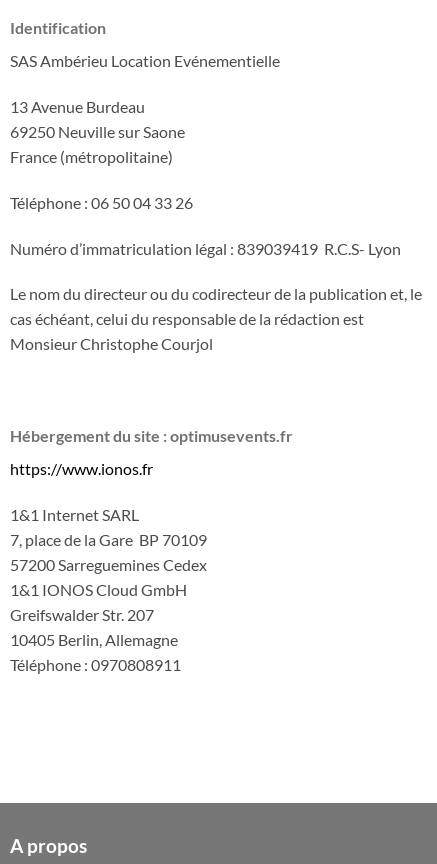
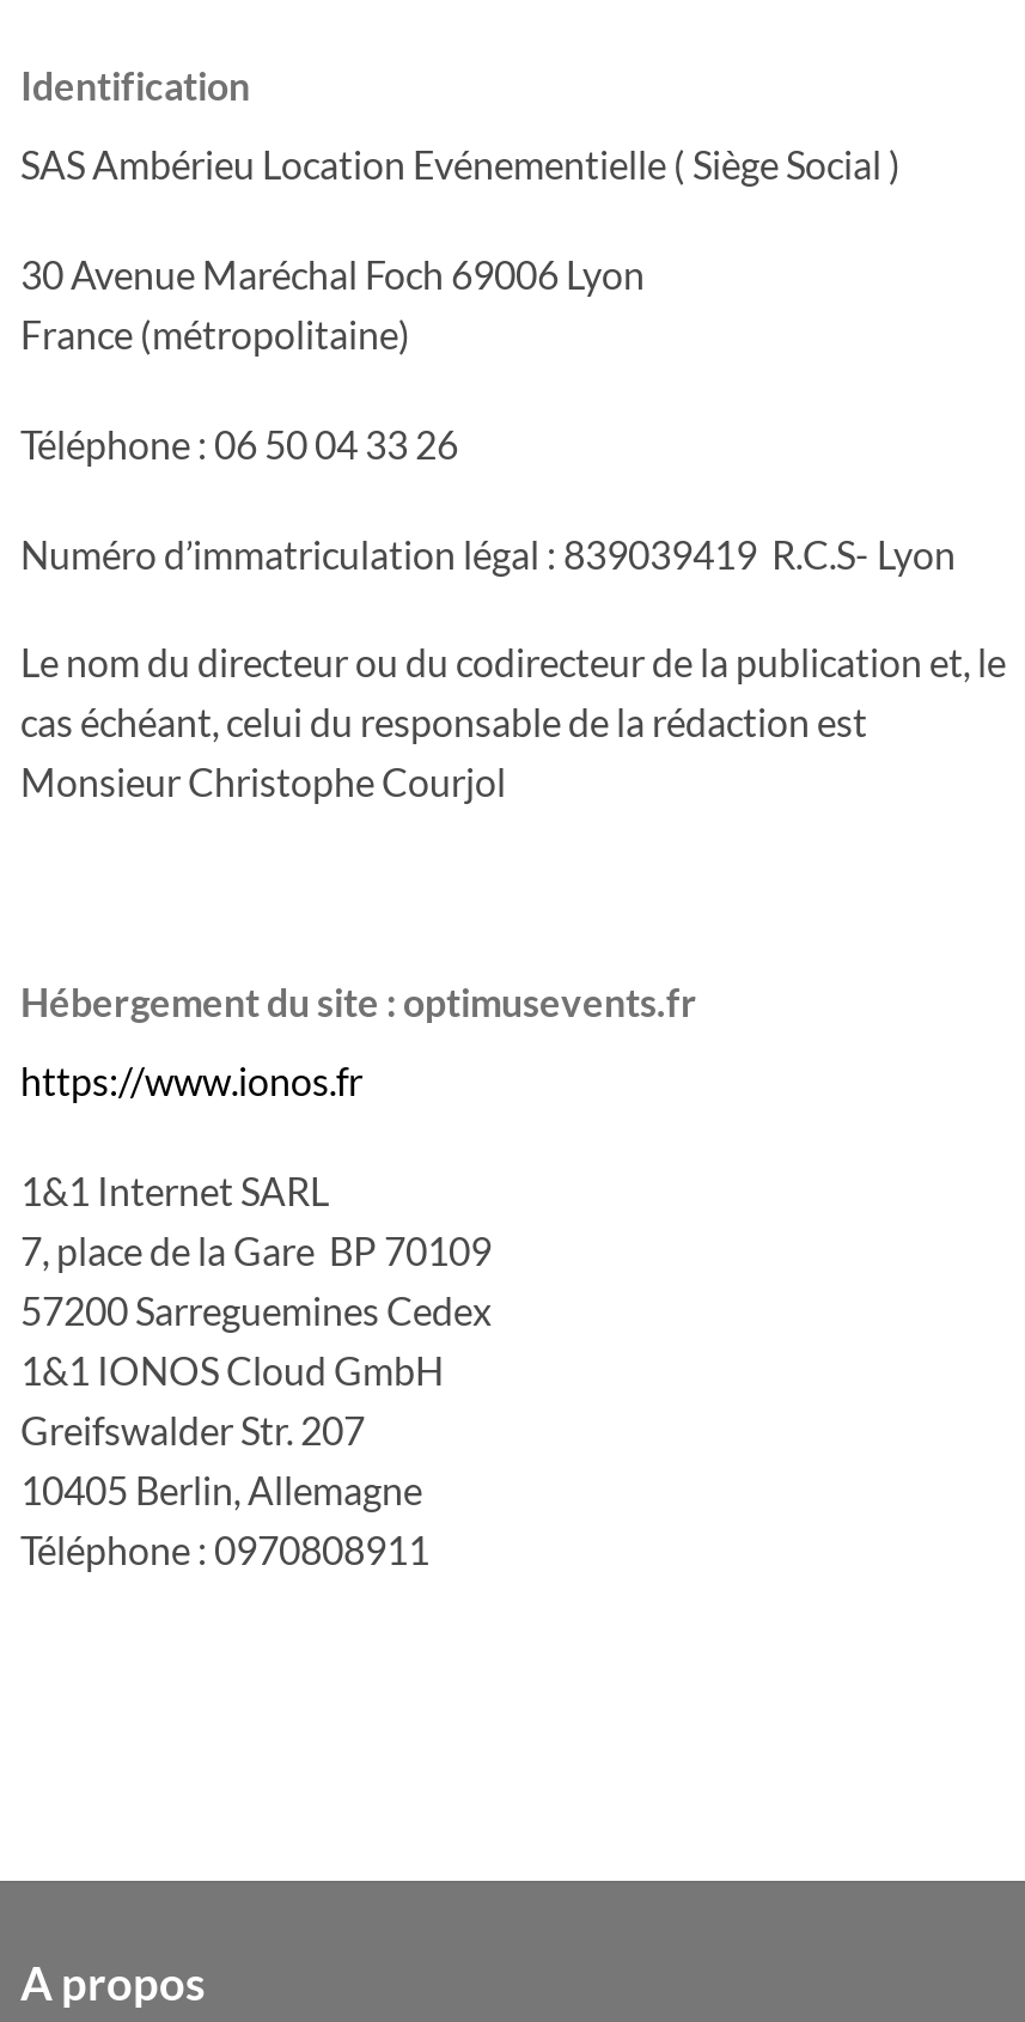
- SAS Ambérieu Location Evénementielle
+ SAS Ambérieu Location Evénementielle ( Siège Social )

- 13 Avenue Burdeau
- 69250 Neuville sur Saone
+ 30 Avenue Maréchal Foch 69006 Lyon
